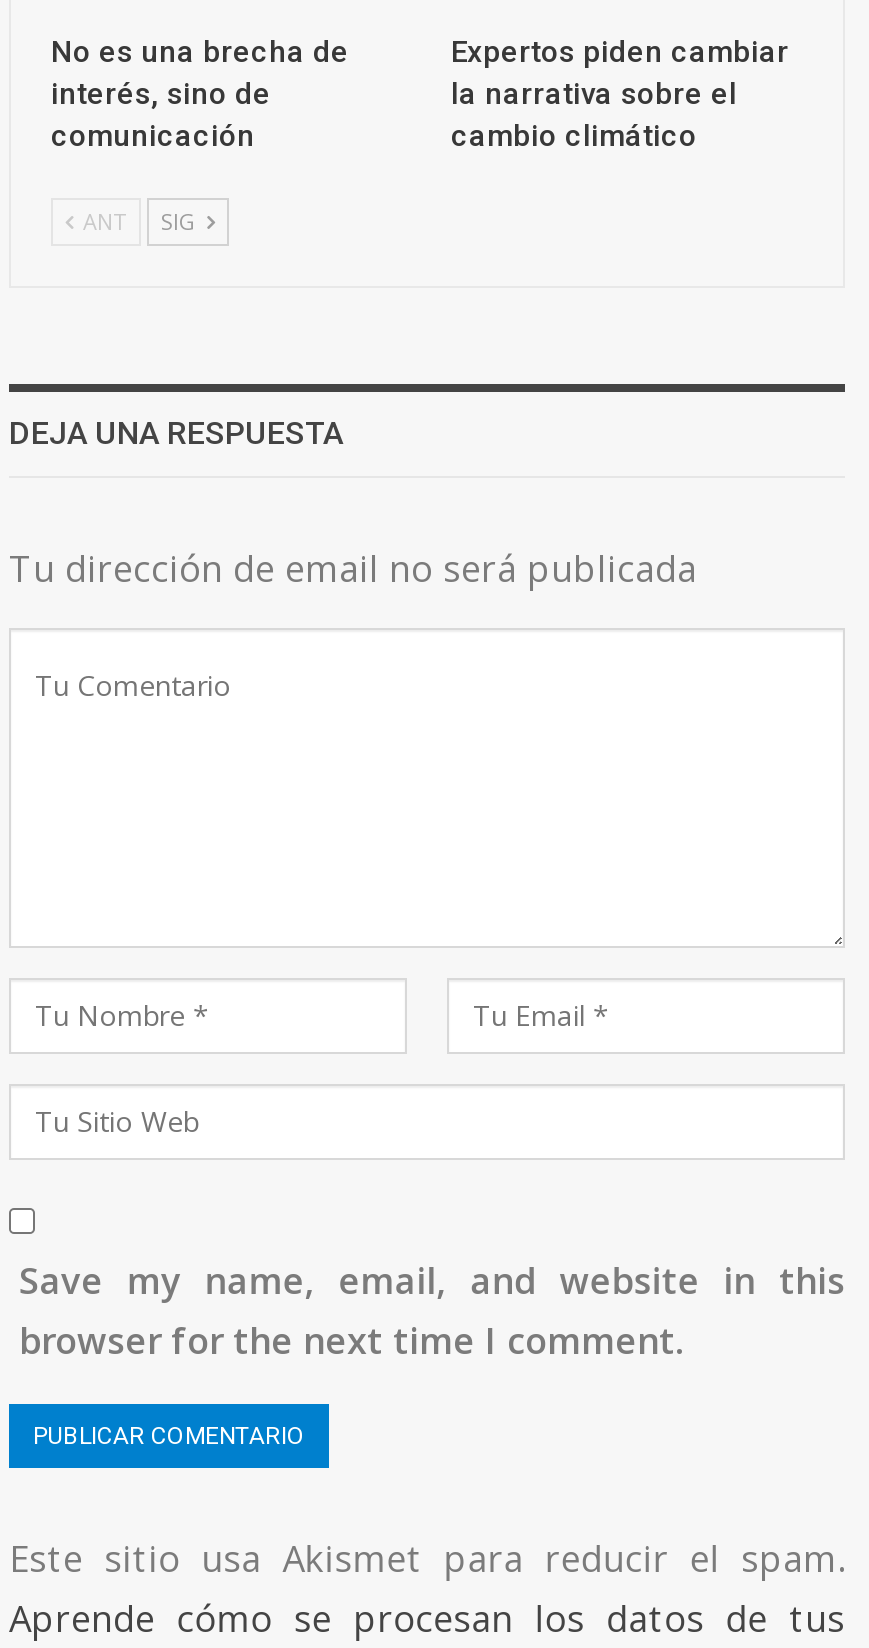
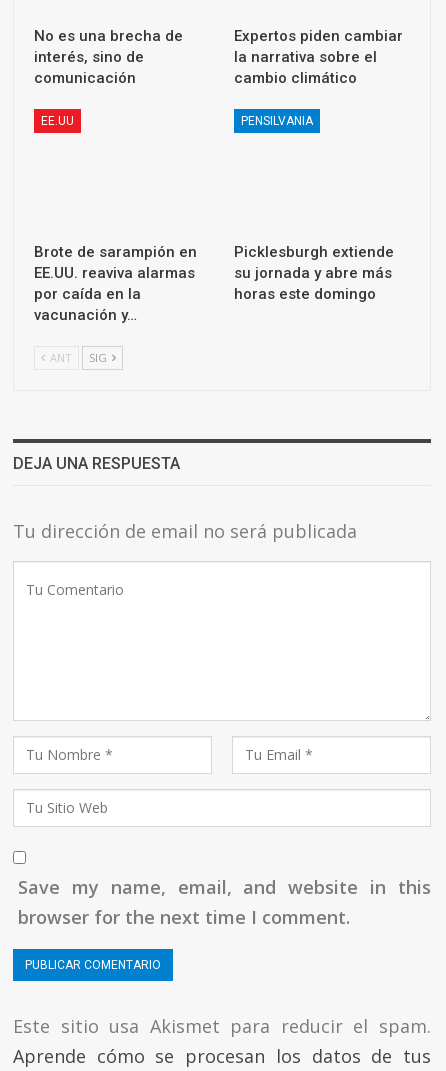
+ Brote de sarampión en
+ EE.UU. reaviva alarmas
+ por caída en la
+ vacunación y…

+ EE.UU

+ Picklesburgh extiende
+ su jornada y abre más
+ horas este domingo

+ PENSILVANIA
